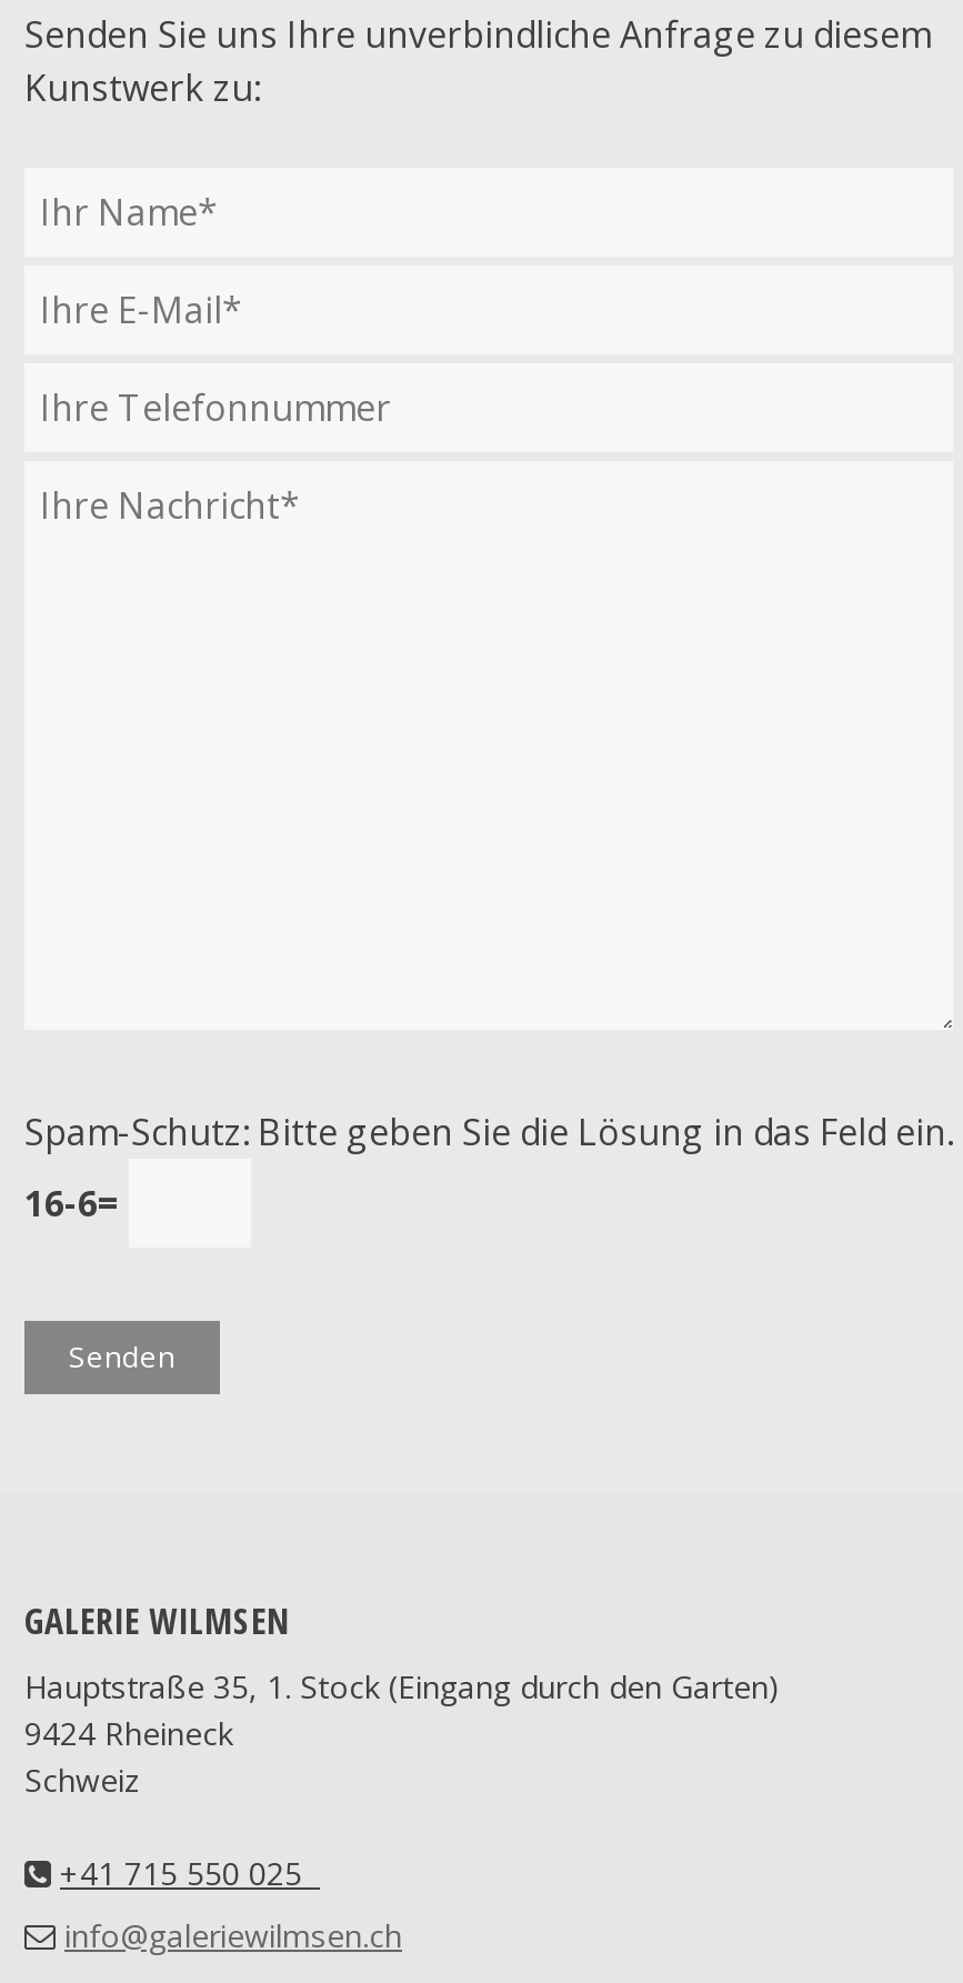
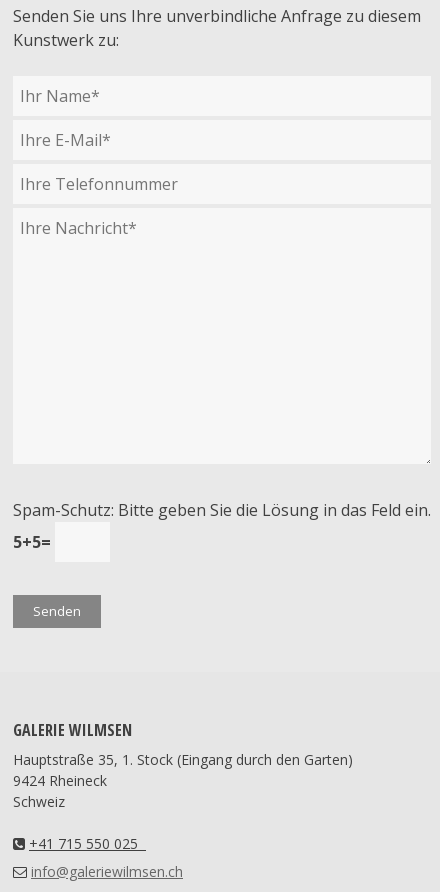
- 16-6=
+ 5+5=
